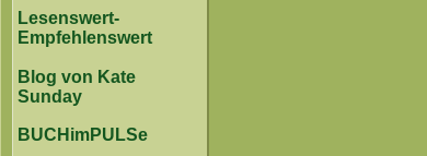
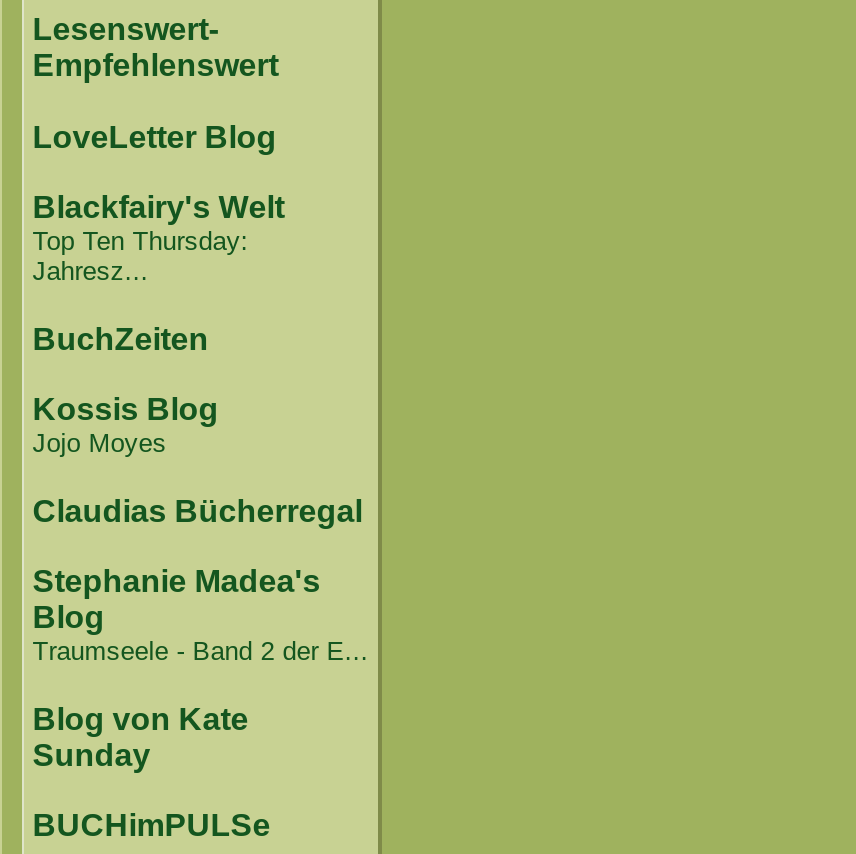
+ LoveLetter Blog
+ Blackfairy's Welt
+ Top Ten Thursday:
+ Jahresz...
+ BuchZeiten
+ Kossis Blog
+ Jojo Moyes
+ Claudias Bücherregal
+ Stephanie Madea's
+ Blog
+ Traumseele - Band 2 der E...
